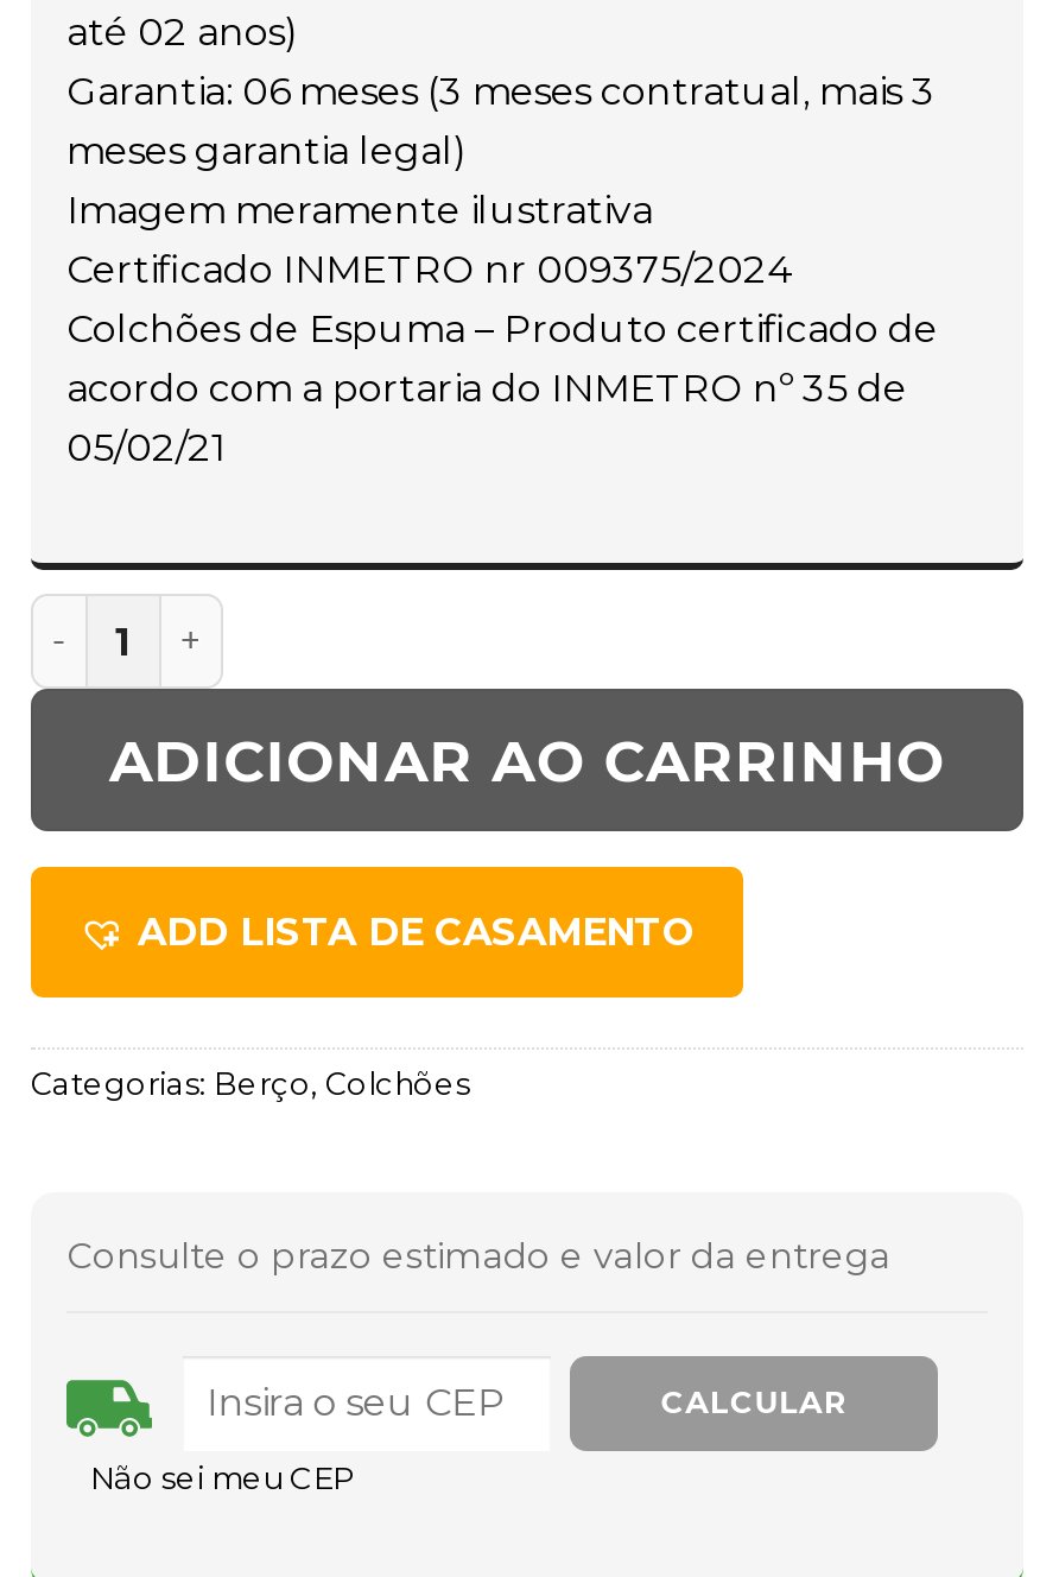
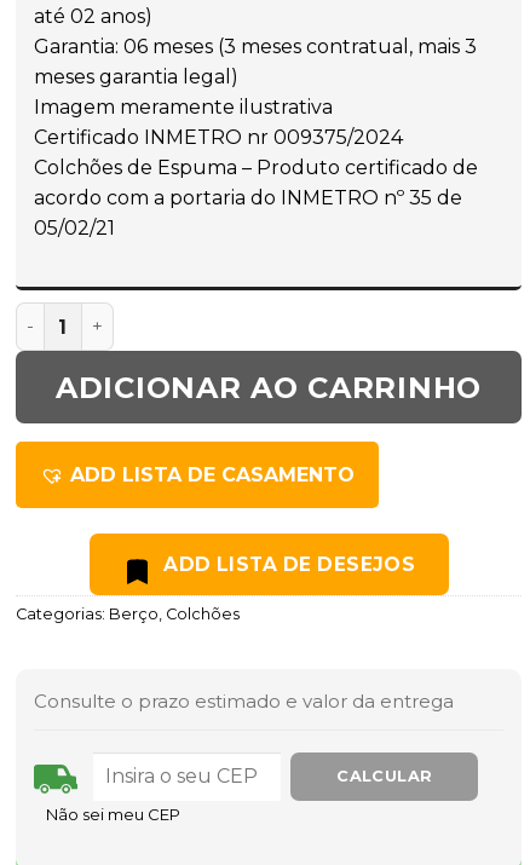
+ ADD LISTA DE DESEJOS
